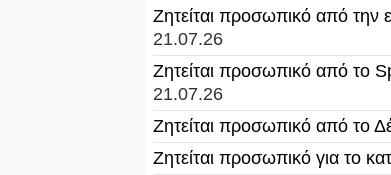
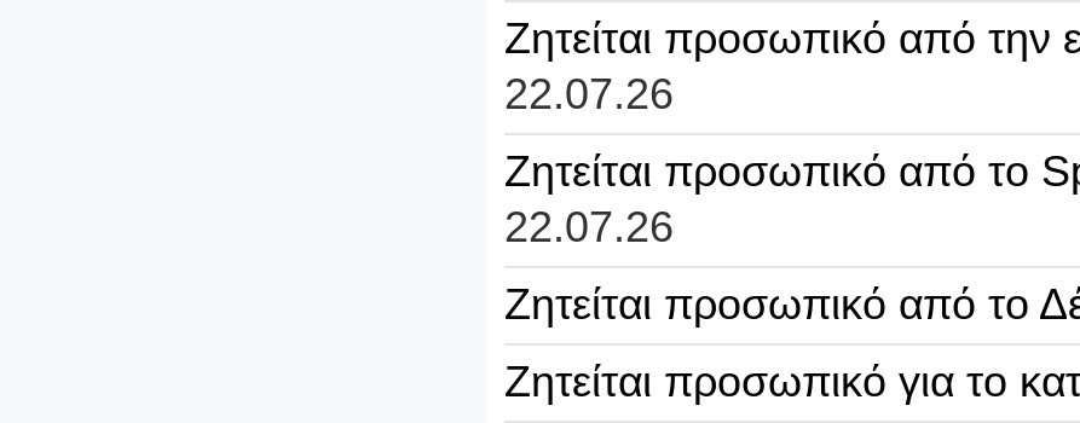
- 21.07.26
+ 22.07.26

- 21.07.26
+ 22.07.26
